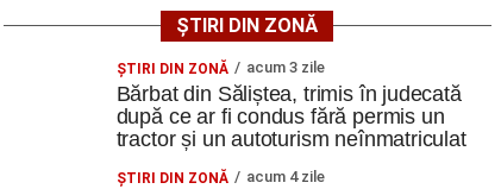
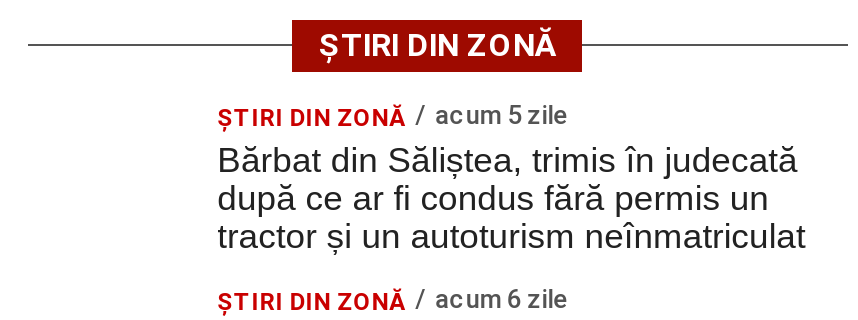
- ŞTIRI DIN ZONĂ acum 3 zile
+ ŞTIRI DIN ZONĂ acum 5 zile

- ŞTIRI DIN ZONĂ acum 4 zile
+ ŞTIRI DIN ZONĂ acum 6 zile
